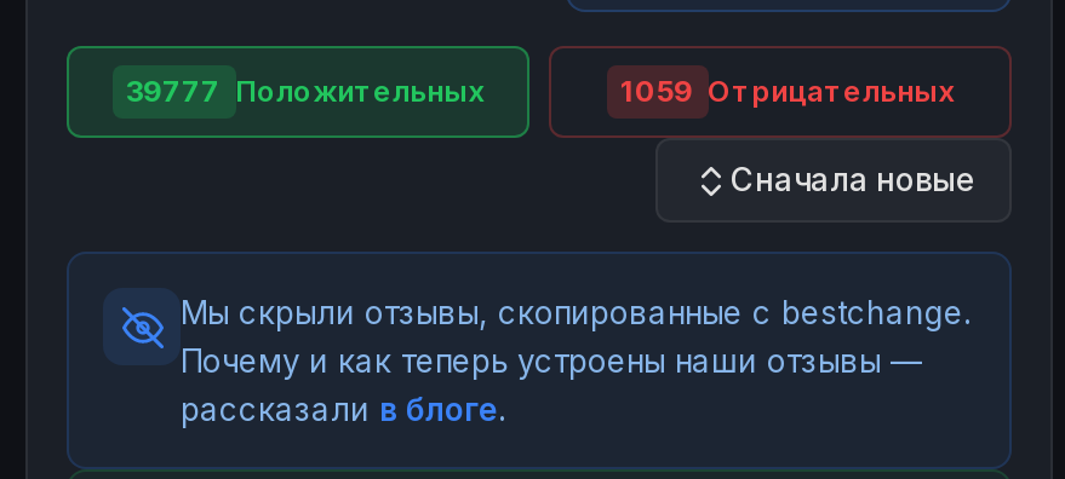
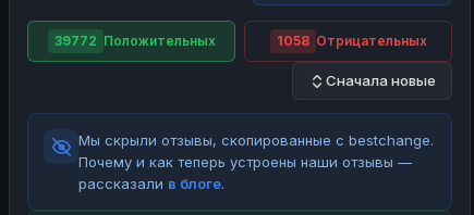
- 39777 Положительных
+ 39772 Положительных

- 1059 Отрицательных
+ 1058 Отрицательных
